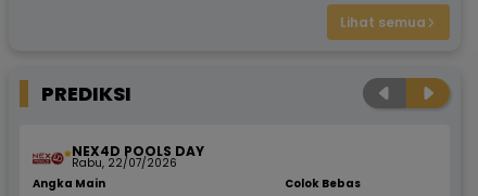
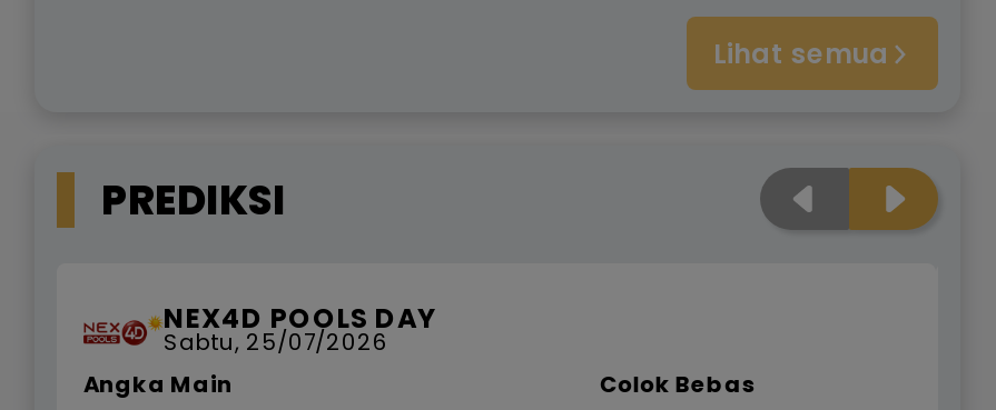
- Rabu, 22/07/2026
+ Sabtu, 25/07/2026
